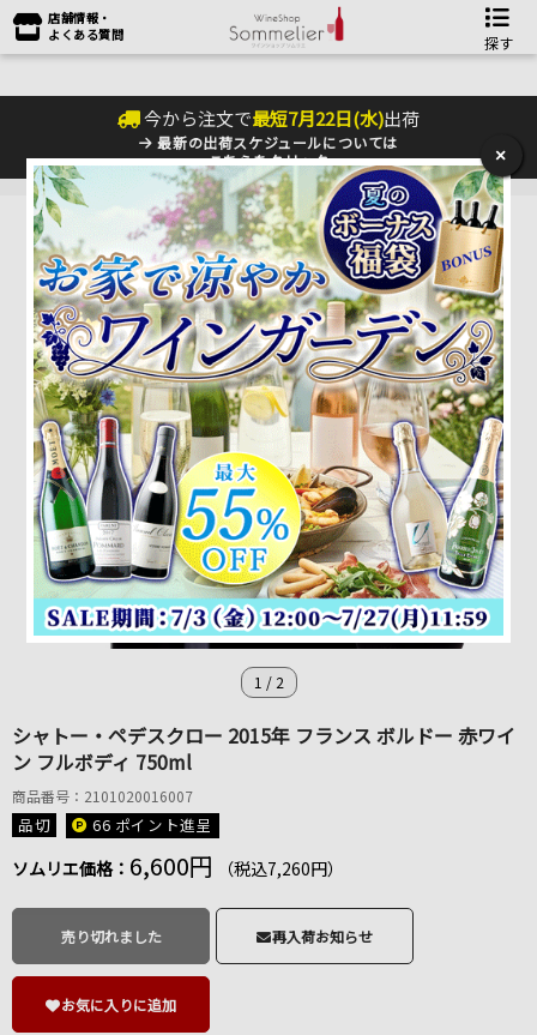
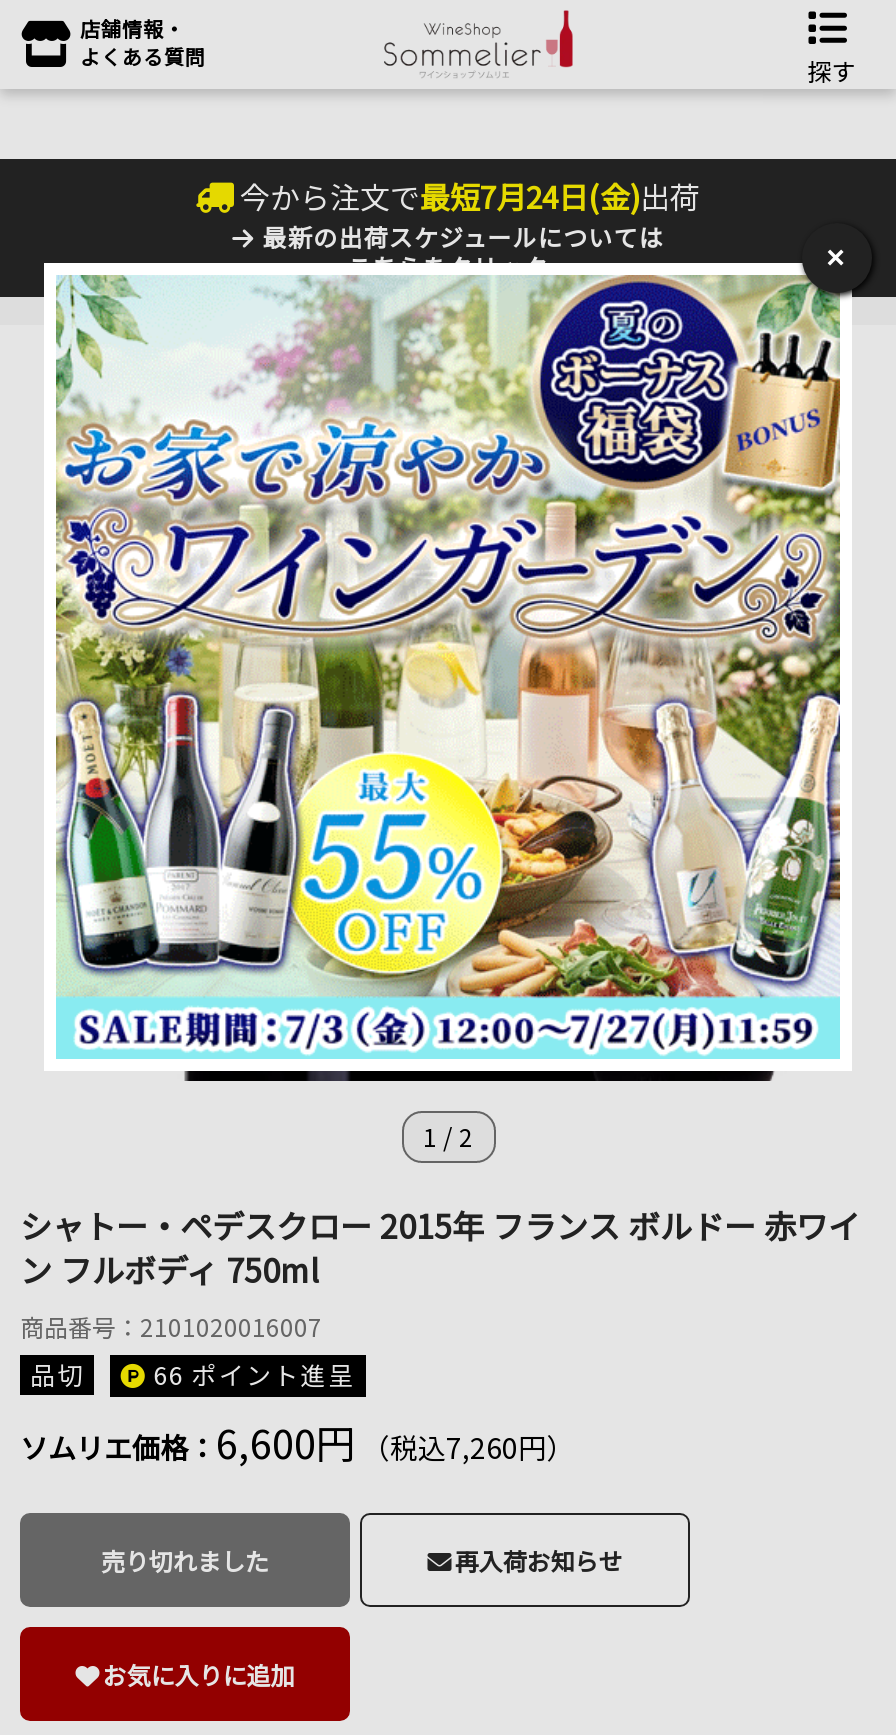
- 今から注文で最短7月22日(水)出荷
+ 今から注文で最短7月24日(金)出荷
